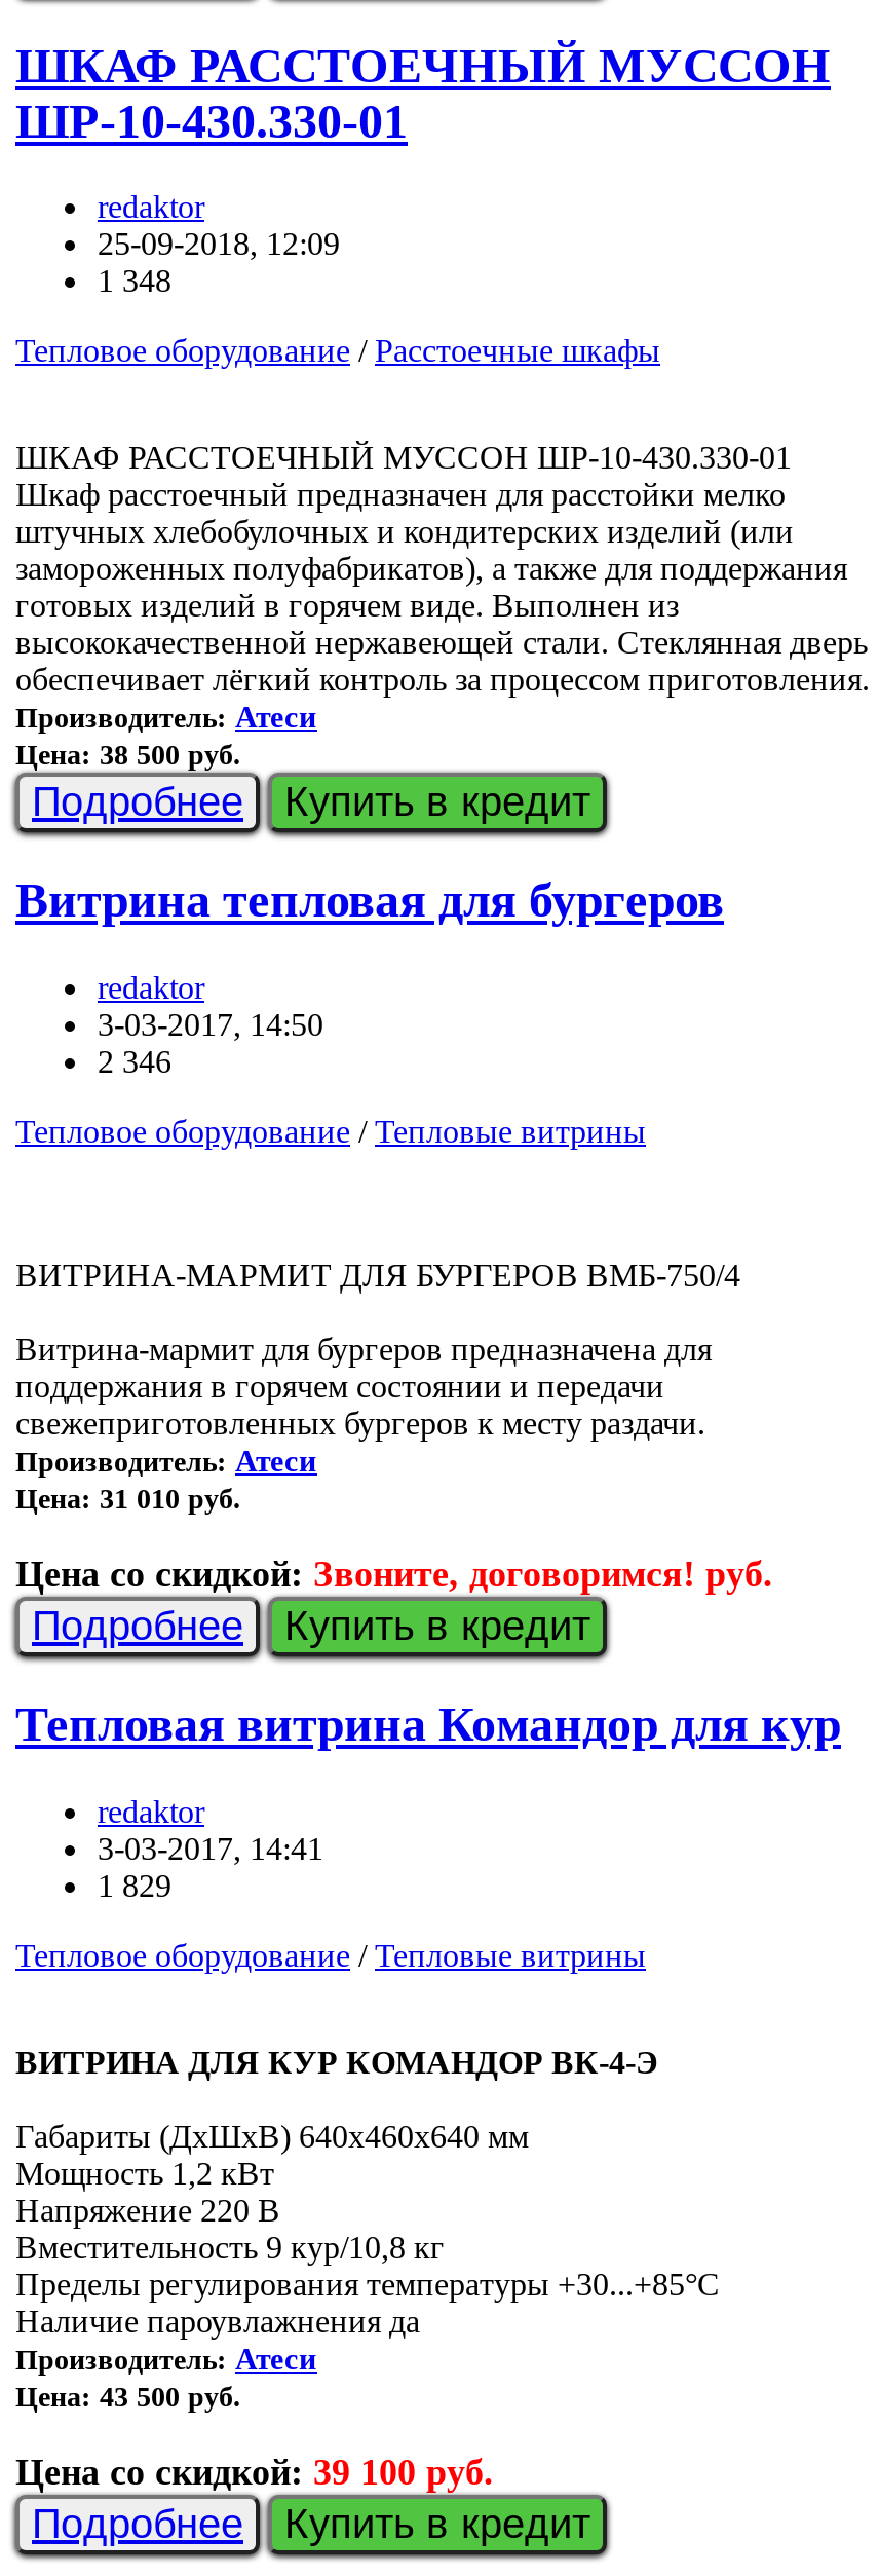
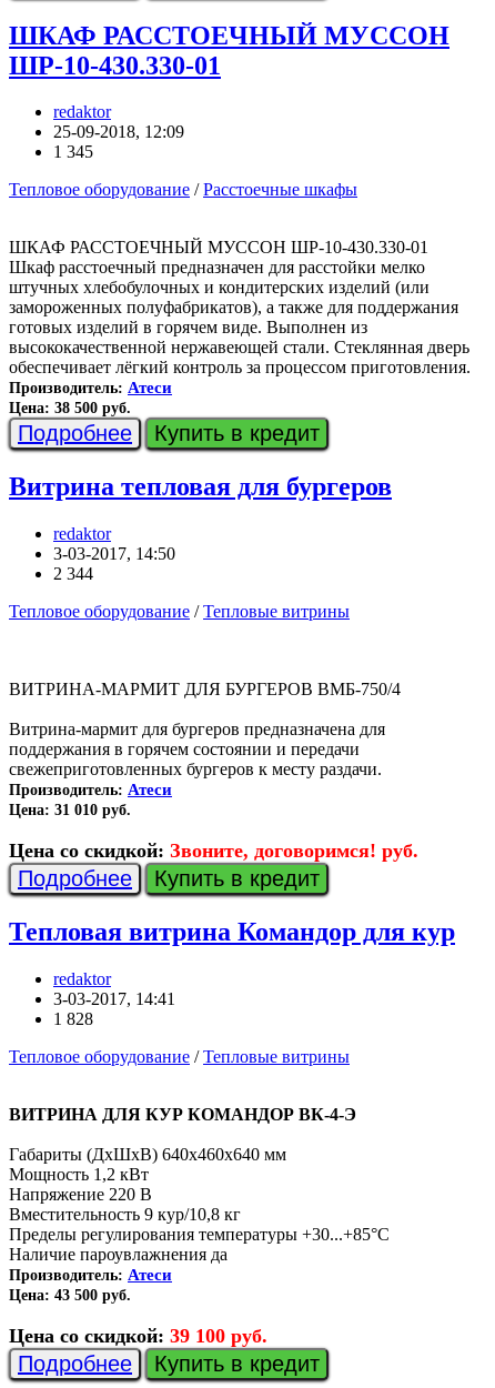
- 1 348
+ 1 345

- 2 346
+ 2 344

- 1 829
+ 1 828
